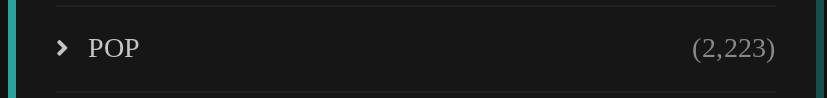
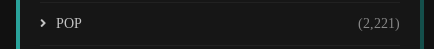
- (2,223)
+ (2,221)
